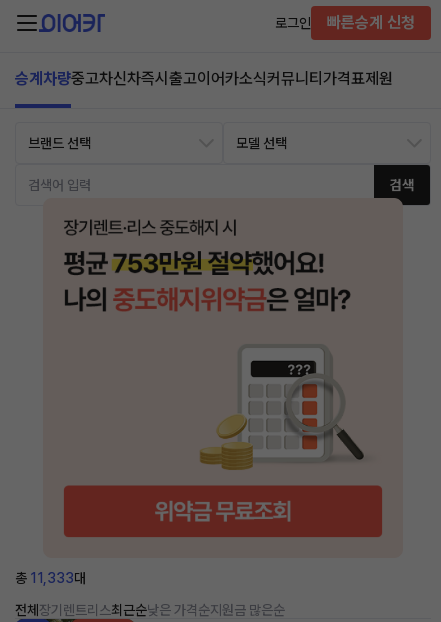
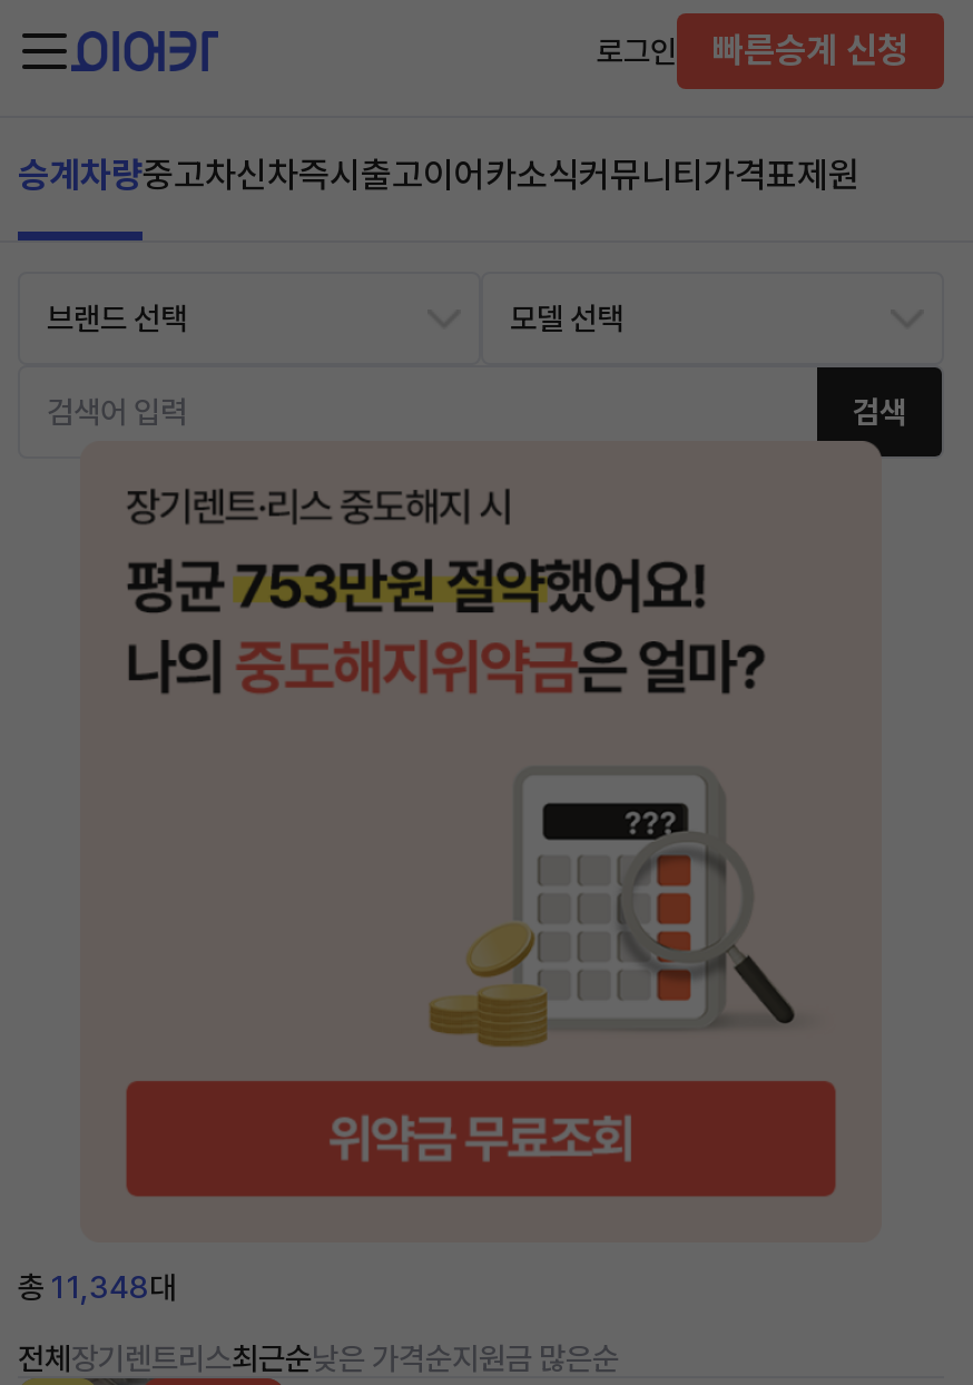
- 총 11,333대
+ 총 11,348대
